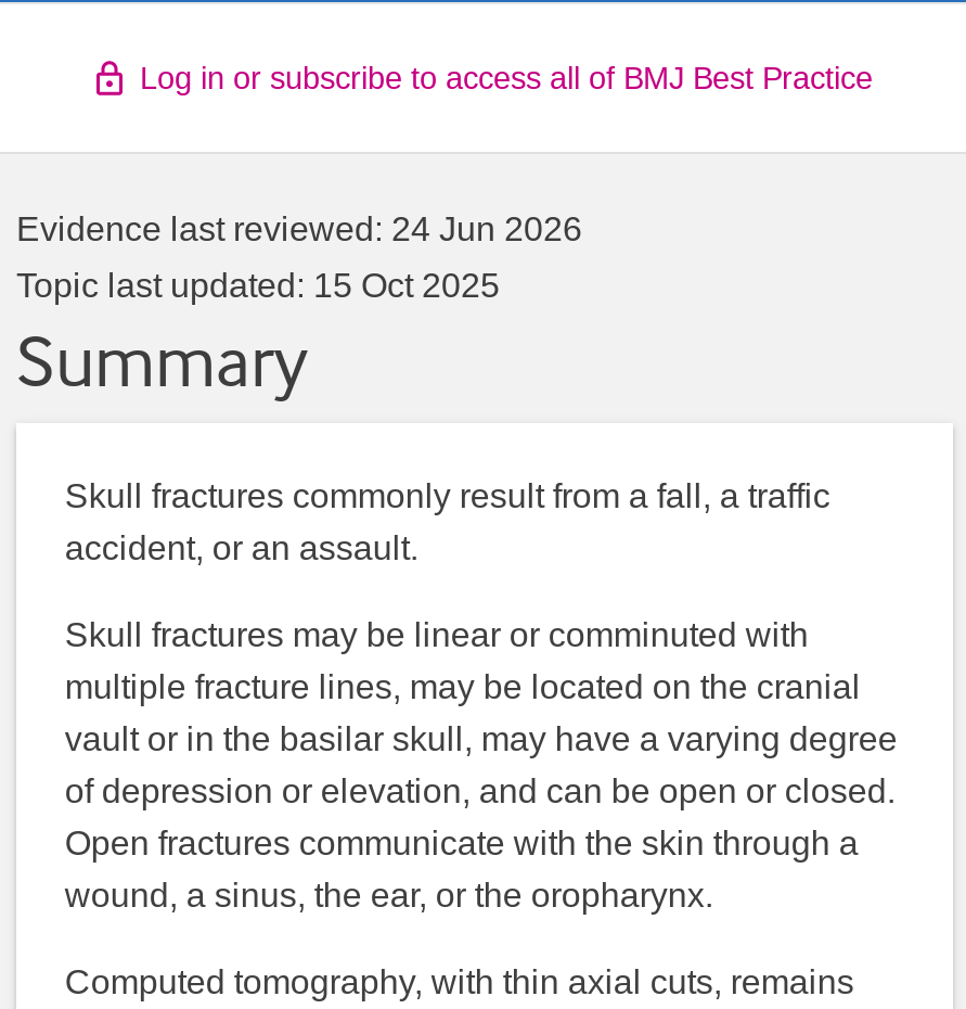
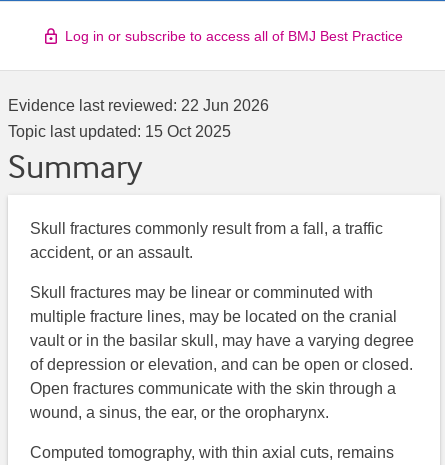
- Evidence last reviewed: 24 Jun 2026
+ Evidence last reviewed: 22 Jun 2026
